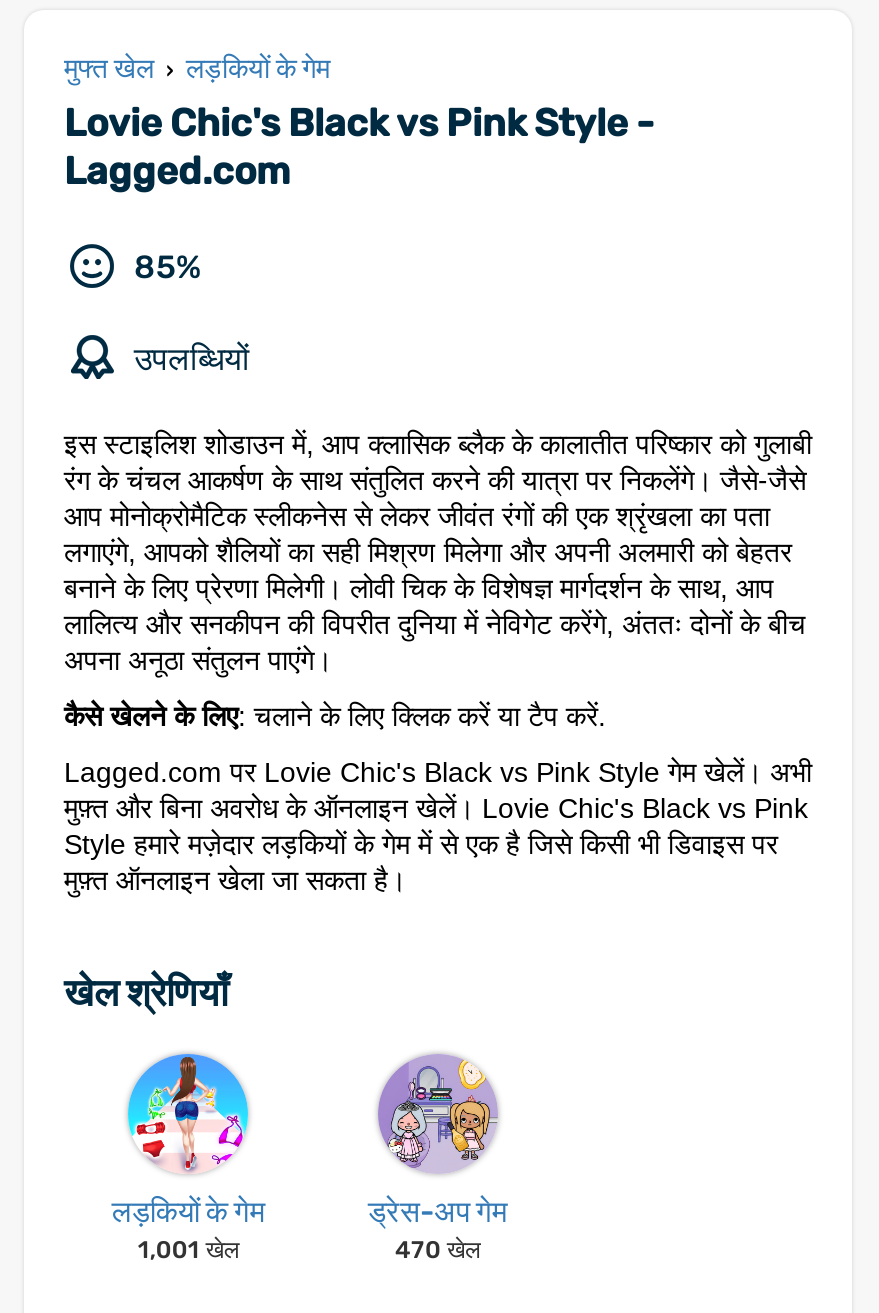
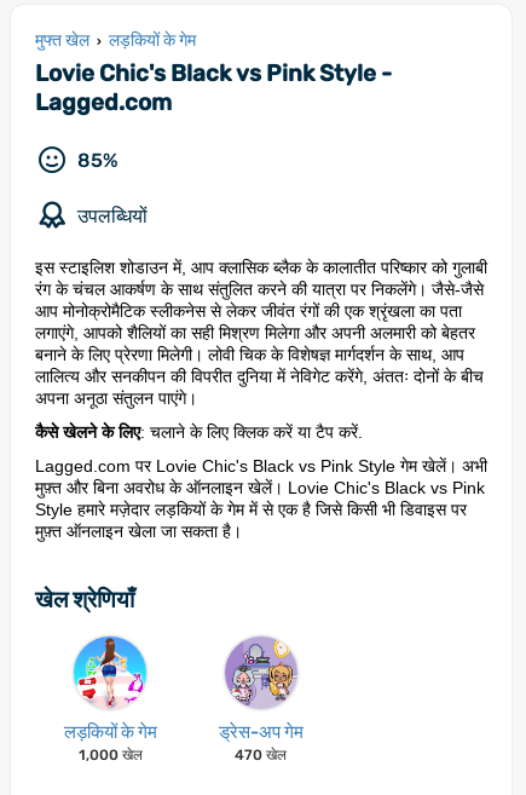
- 1,001 खेल
+ 1,000 खेल
